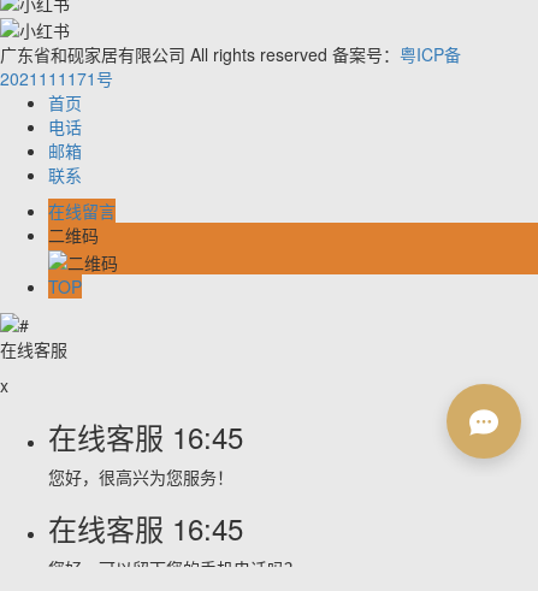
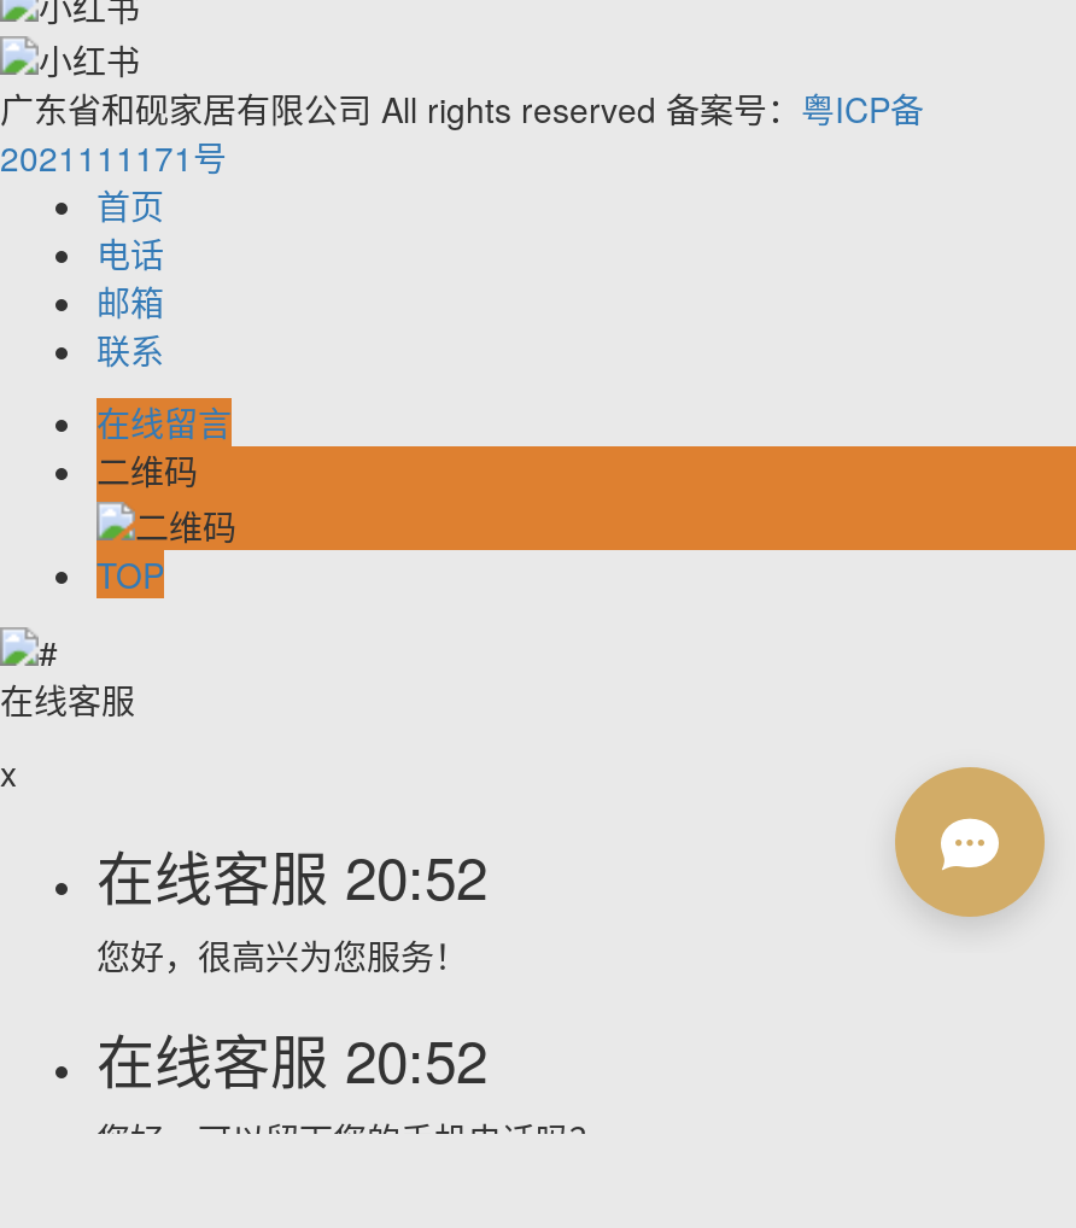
- 在线客服16:45
+ 在线客服20:52

- 在线客服16:45
+ 在线客服20:52
